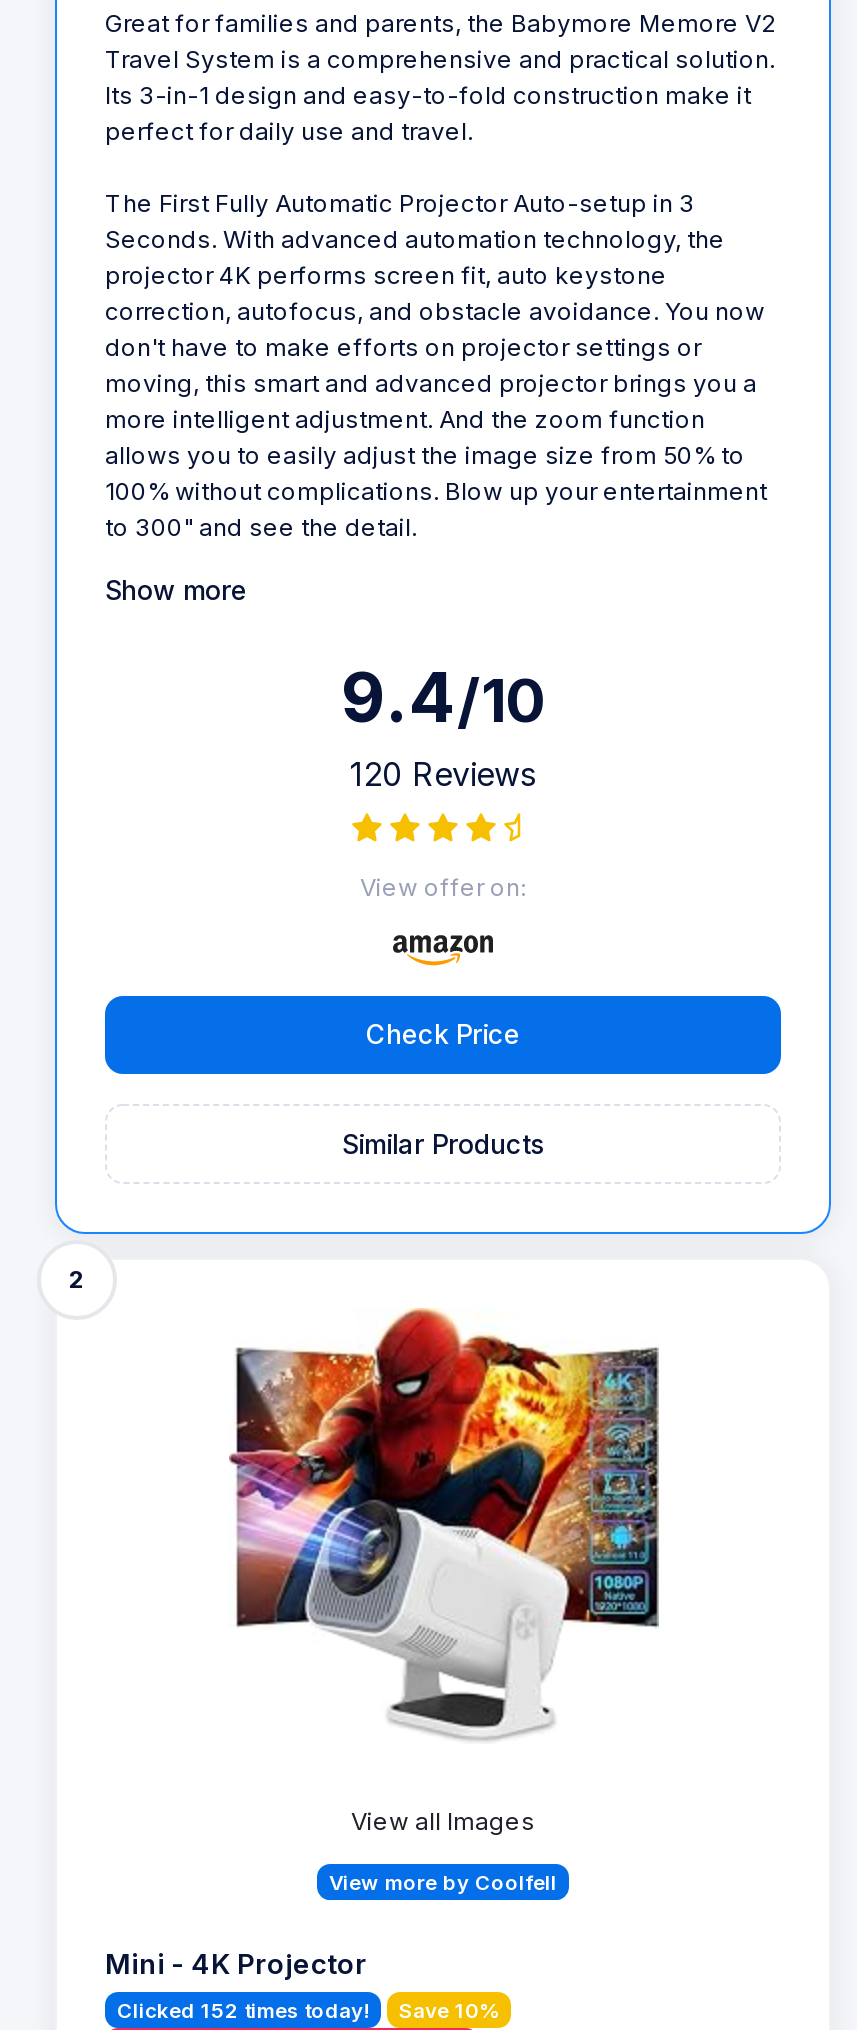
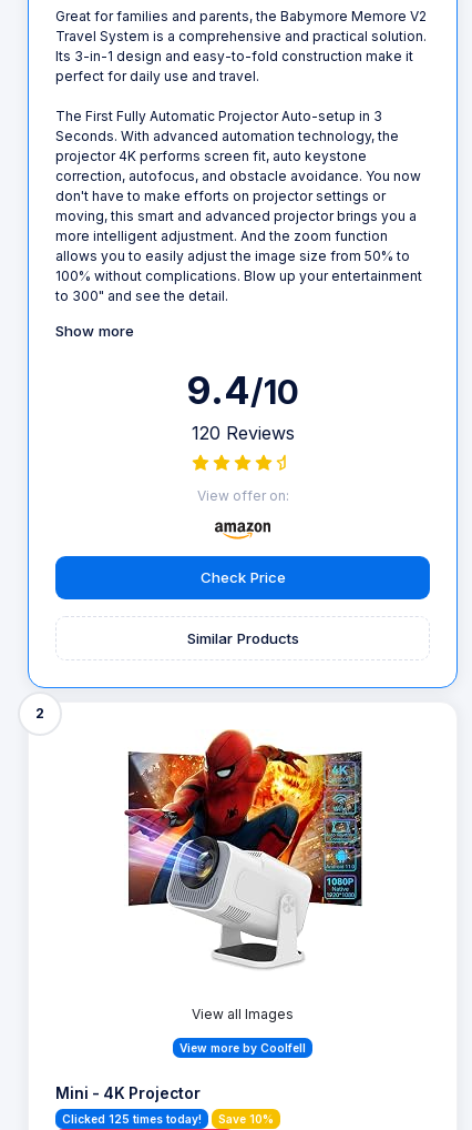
- Clicked 152 times today!
+ Clicked 125 times today!
